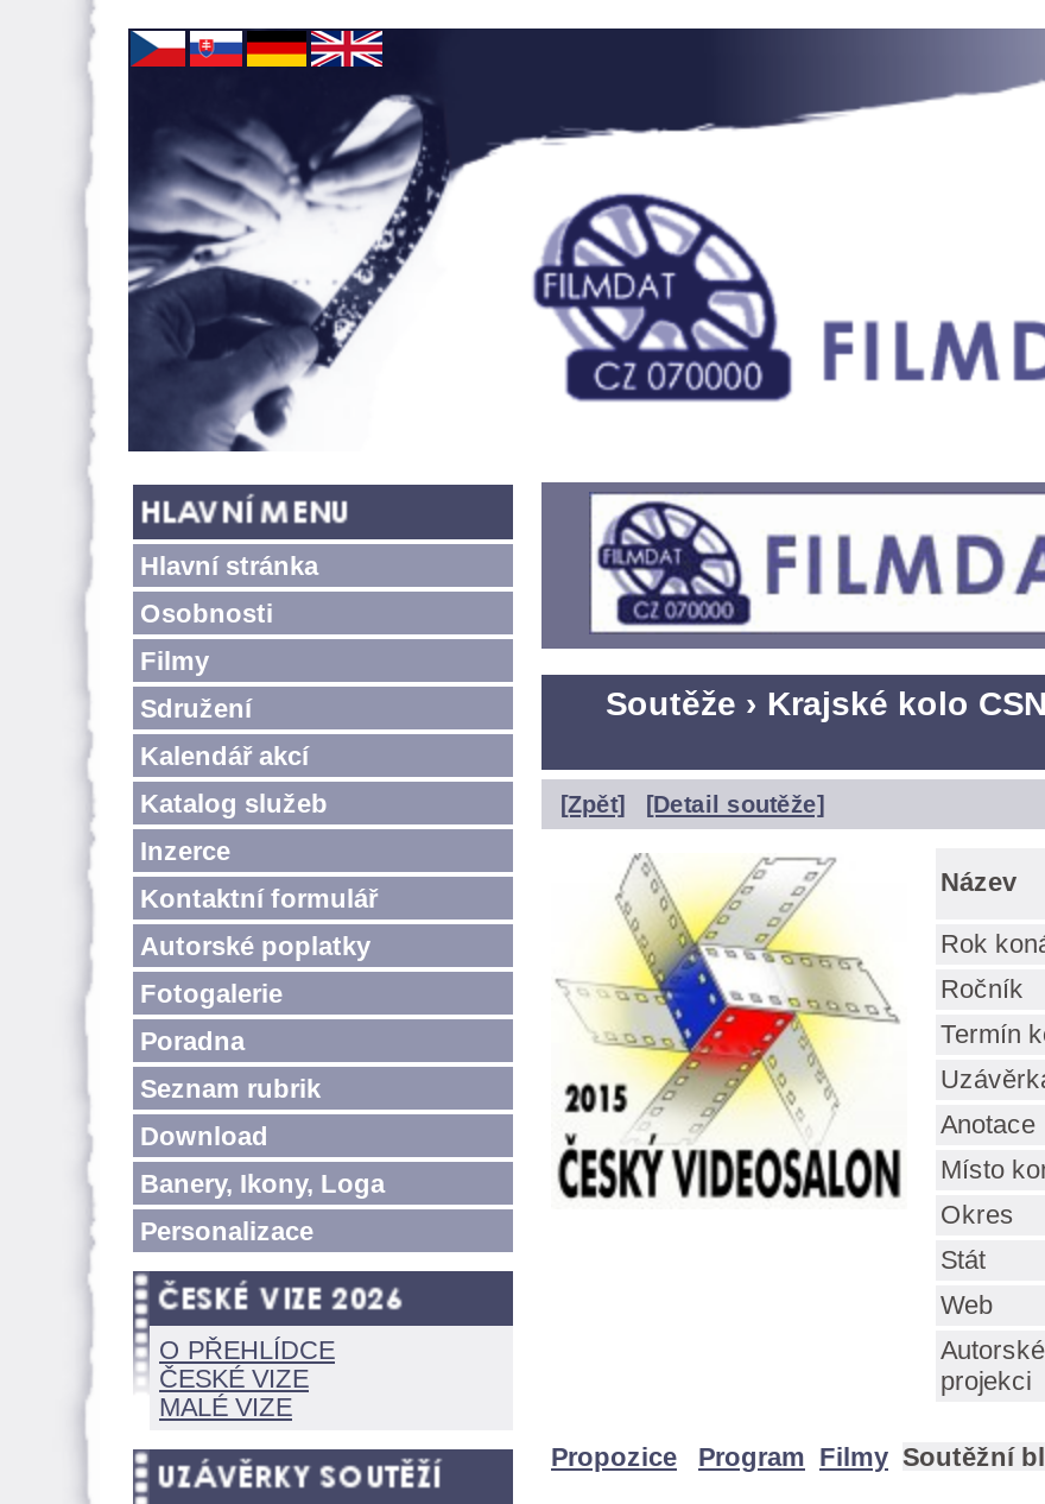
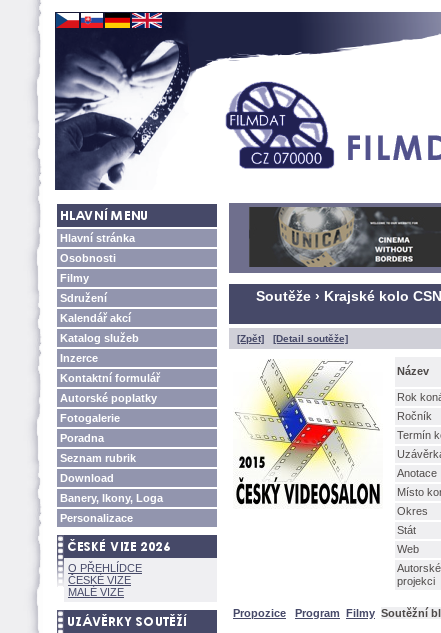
- [image]
+ [image]
